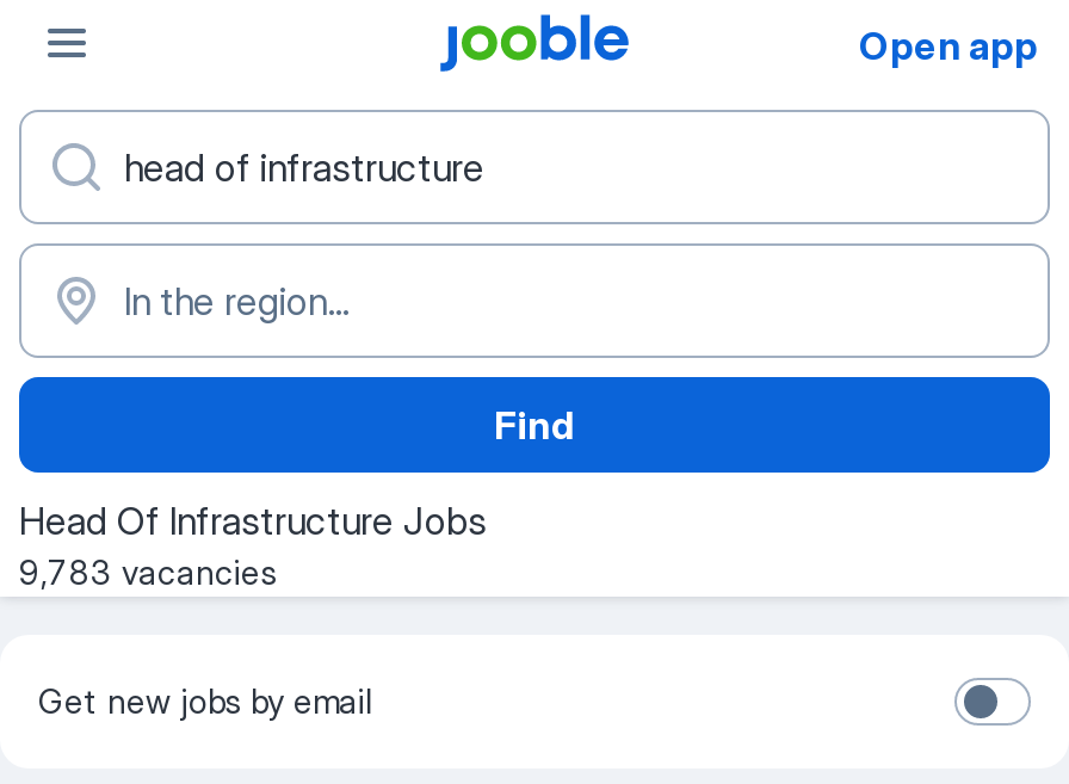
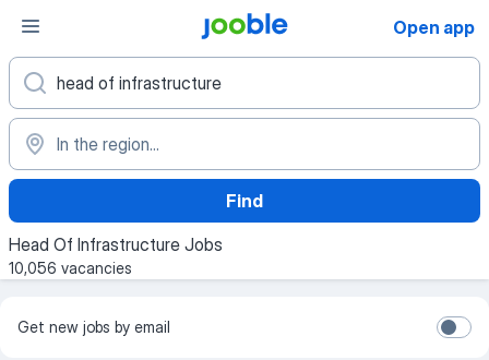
- 9,783 vacancies
+ 10,056 vacancies
